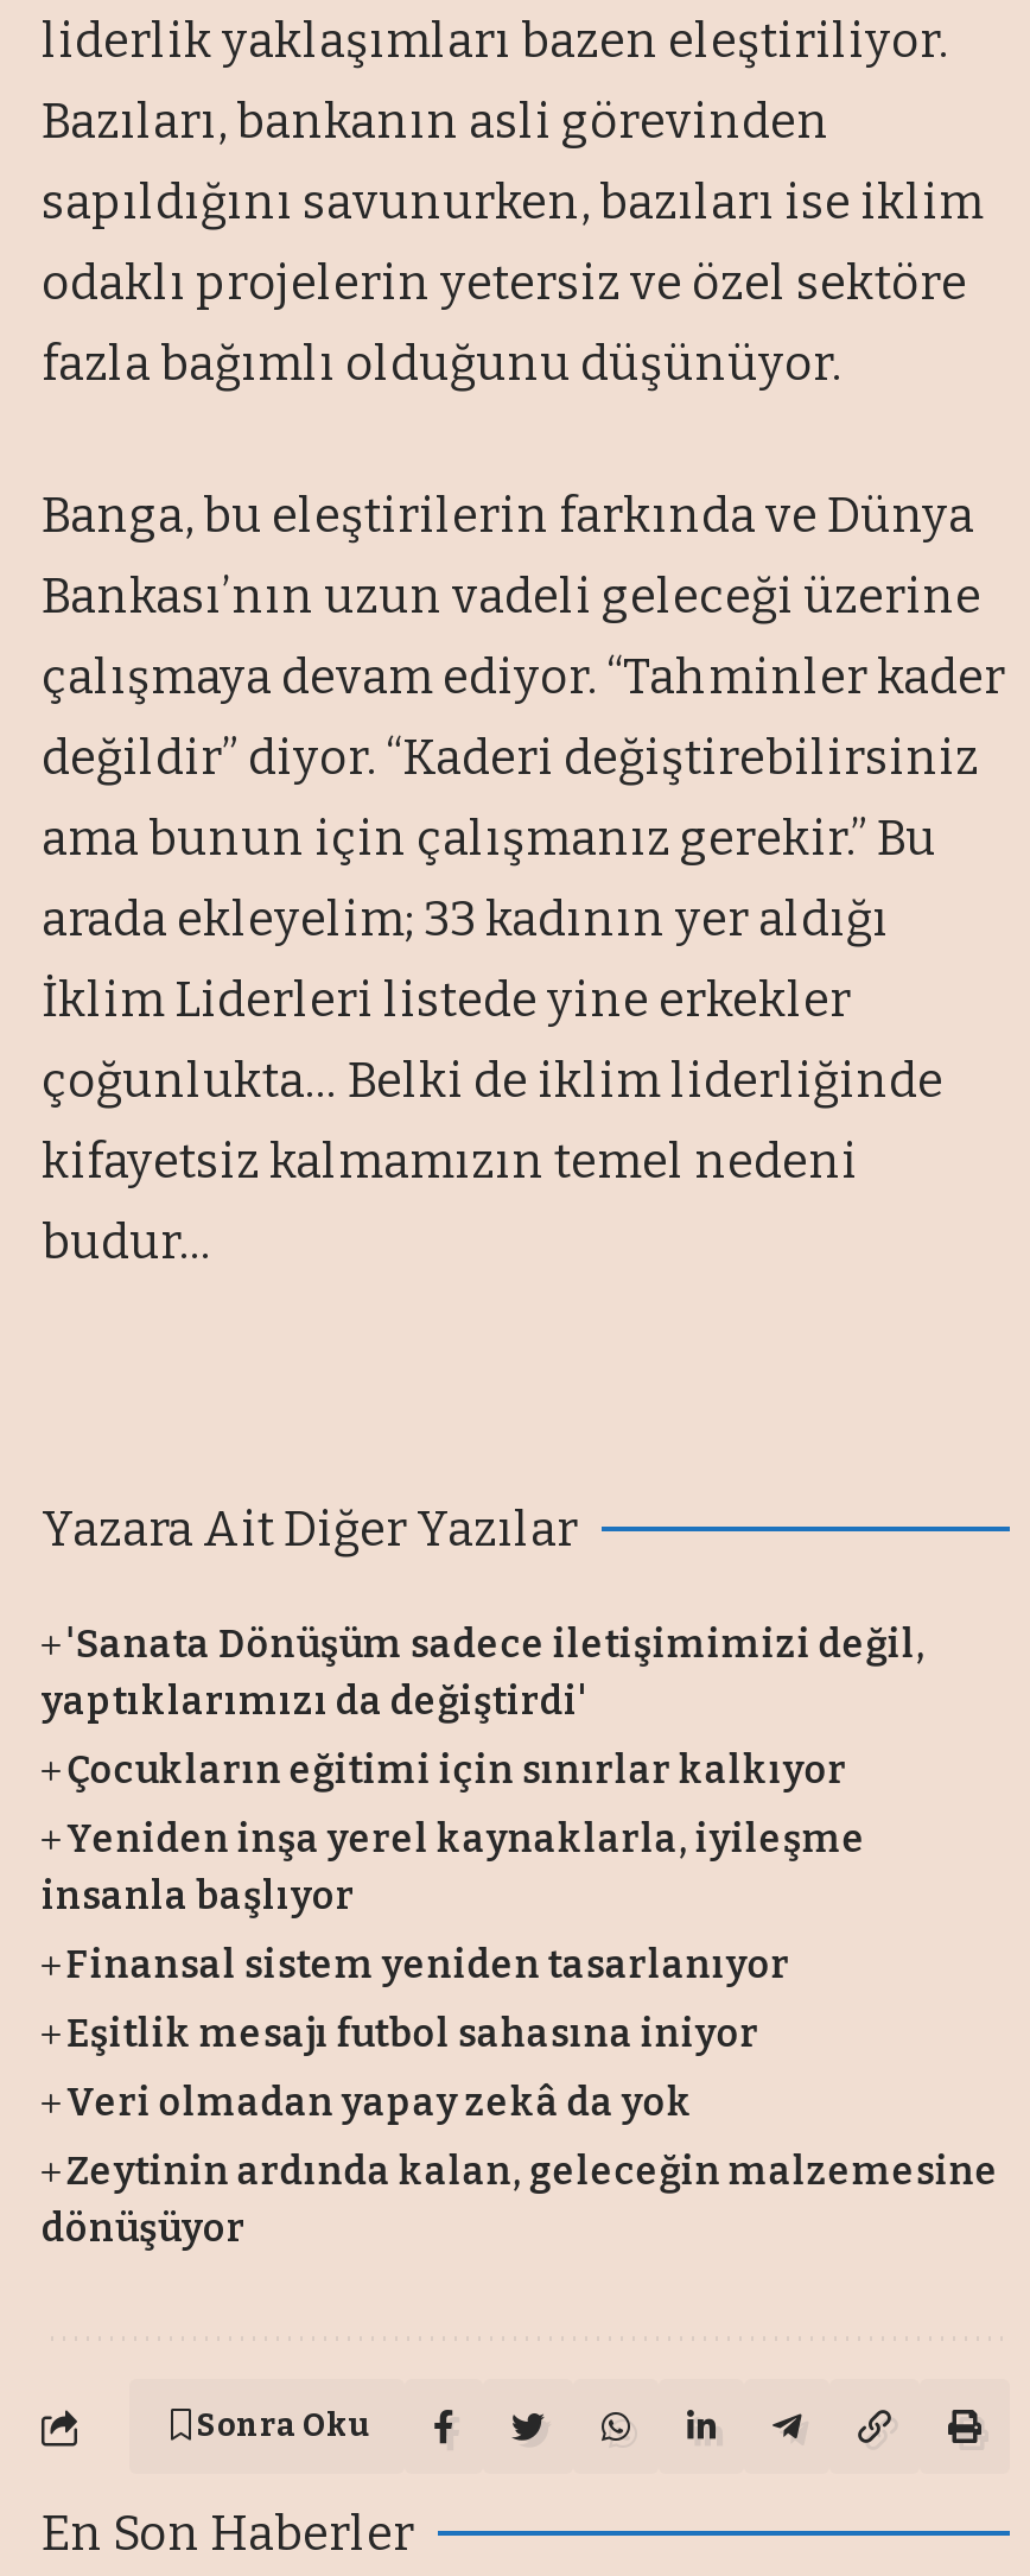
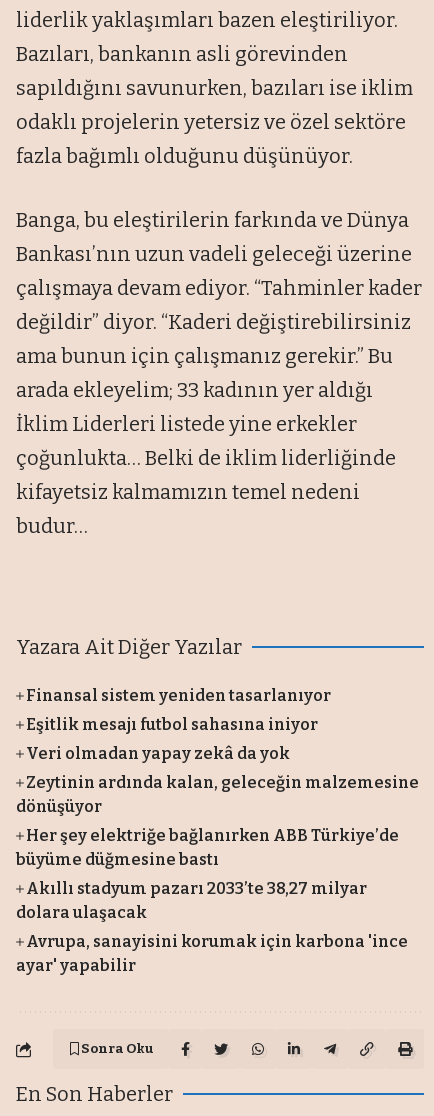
- 'Sanata Dönüşüm sadece iletişimimizi değil,
- yaptıklarımızı da değiştirdi'
- Çocukların eğitimi için sınırlar kalkıyor
- Yeniden inşa yerel kaynaklarla, iyileşme
- insanla başlıyor

moved up: Finansal sistem yeniden tasarlanıyor | Eşitlik mesajı futbol sahasına iniyor | Veri olmadan yapay zekâ da yok | Zeytinin ardında kalan, geleceğin malzemesine | dönüşüyor

+ Her şey elektriğe bağlanırken ABB Türkiye’de
+ büyüme düğmesine bastı
+ Akıllı stadyum pazarı 2033’te 38,27 milyar
+ dolara ulaşacak
+ Avrupa, sanayisini korumak için karbona 'ince
+ ayar' yapabilir
